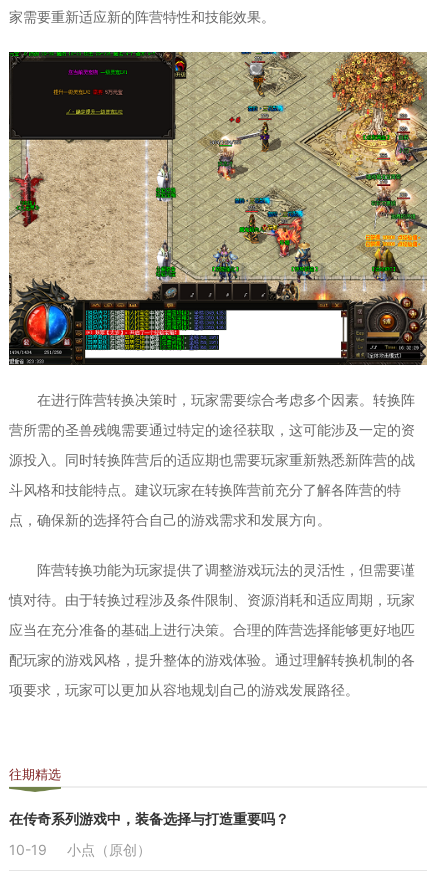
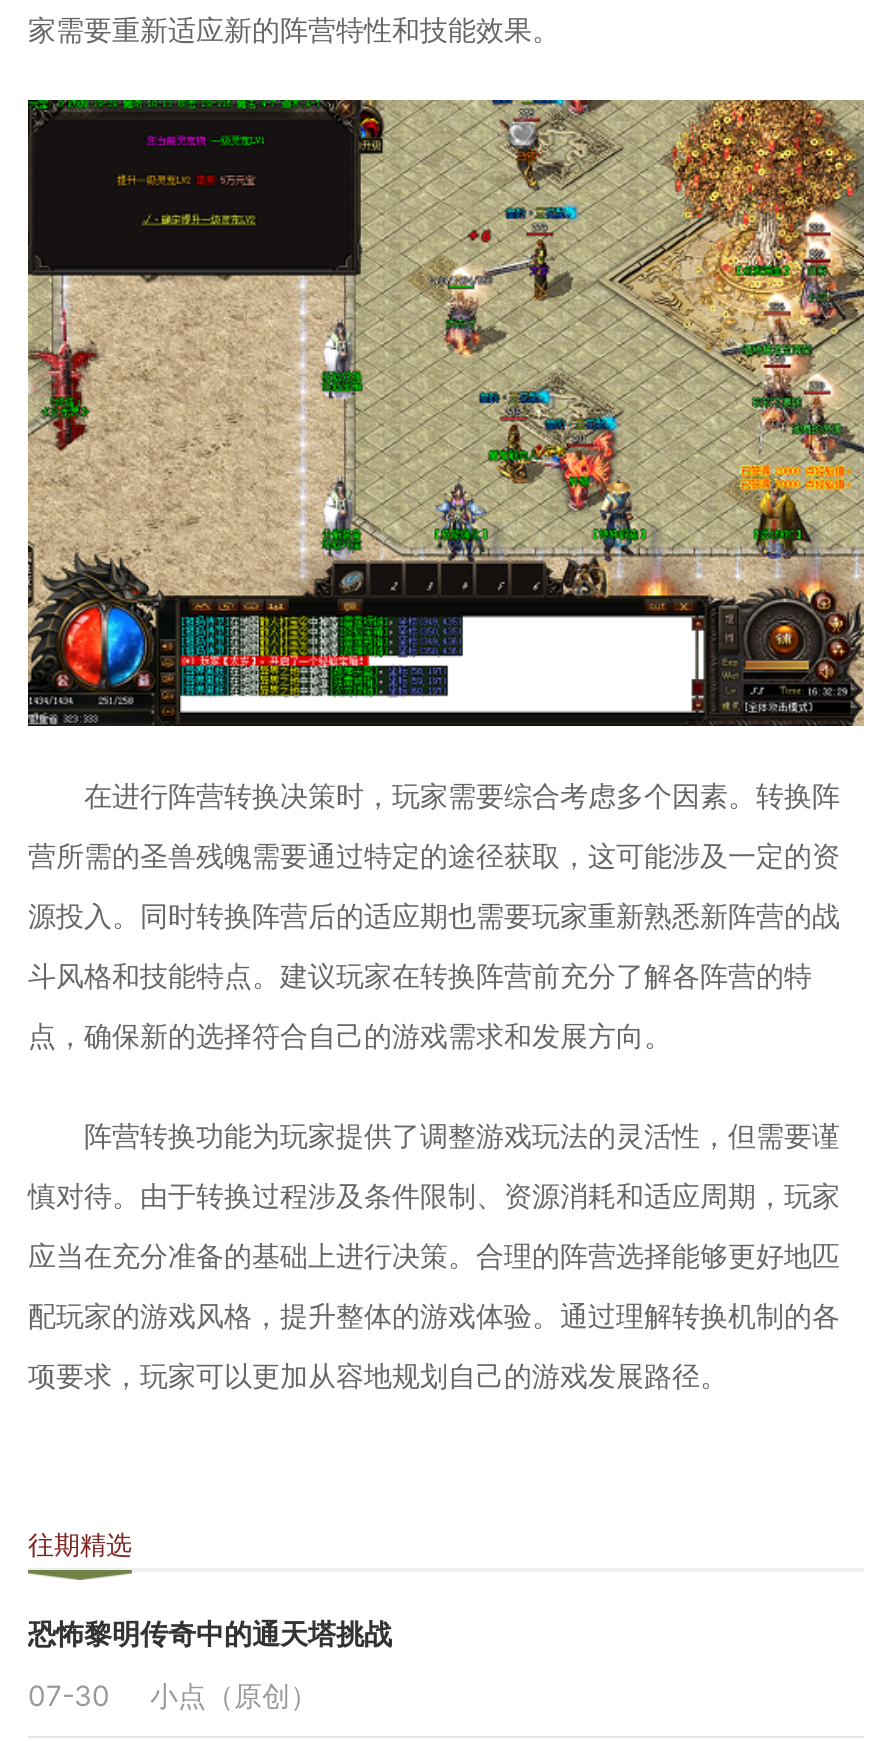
- 在传奇系列游戏中，装备选择与打造重要吗？
+ 恐怖黎明传奇中的通天塔挑战

- 10-19 小点（原创）
+ 07-30 小点（原创）
